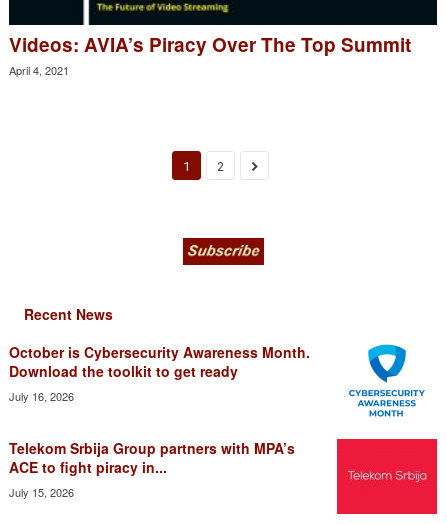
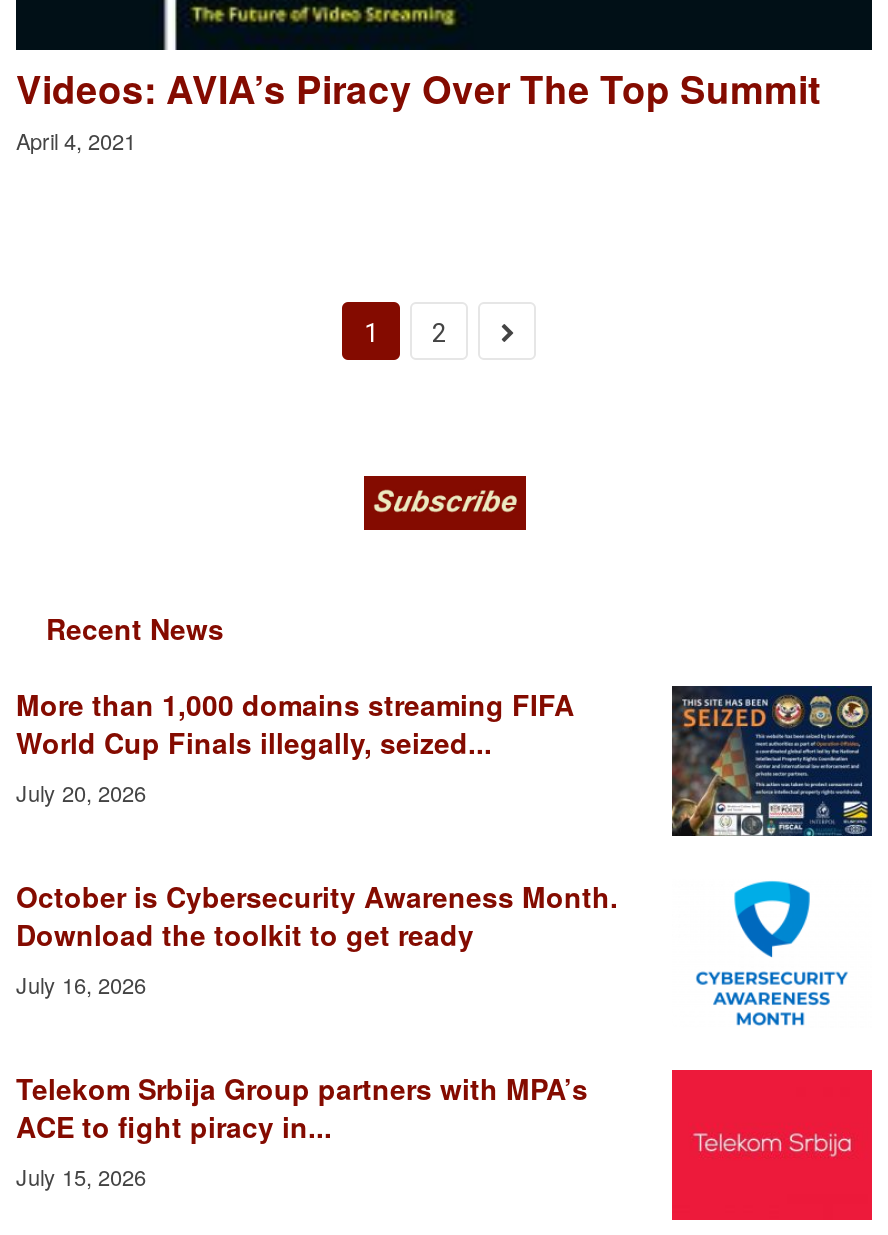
+ More than 1,000 domains streaming FIFA
+ World Cup Finals illegally, seized...
+ July 20, 2026

+ [image]
